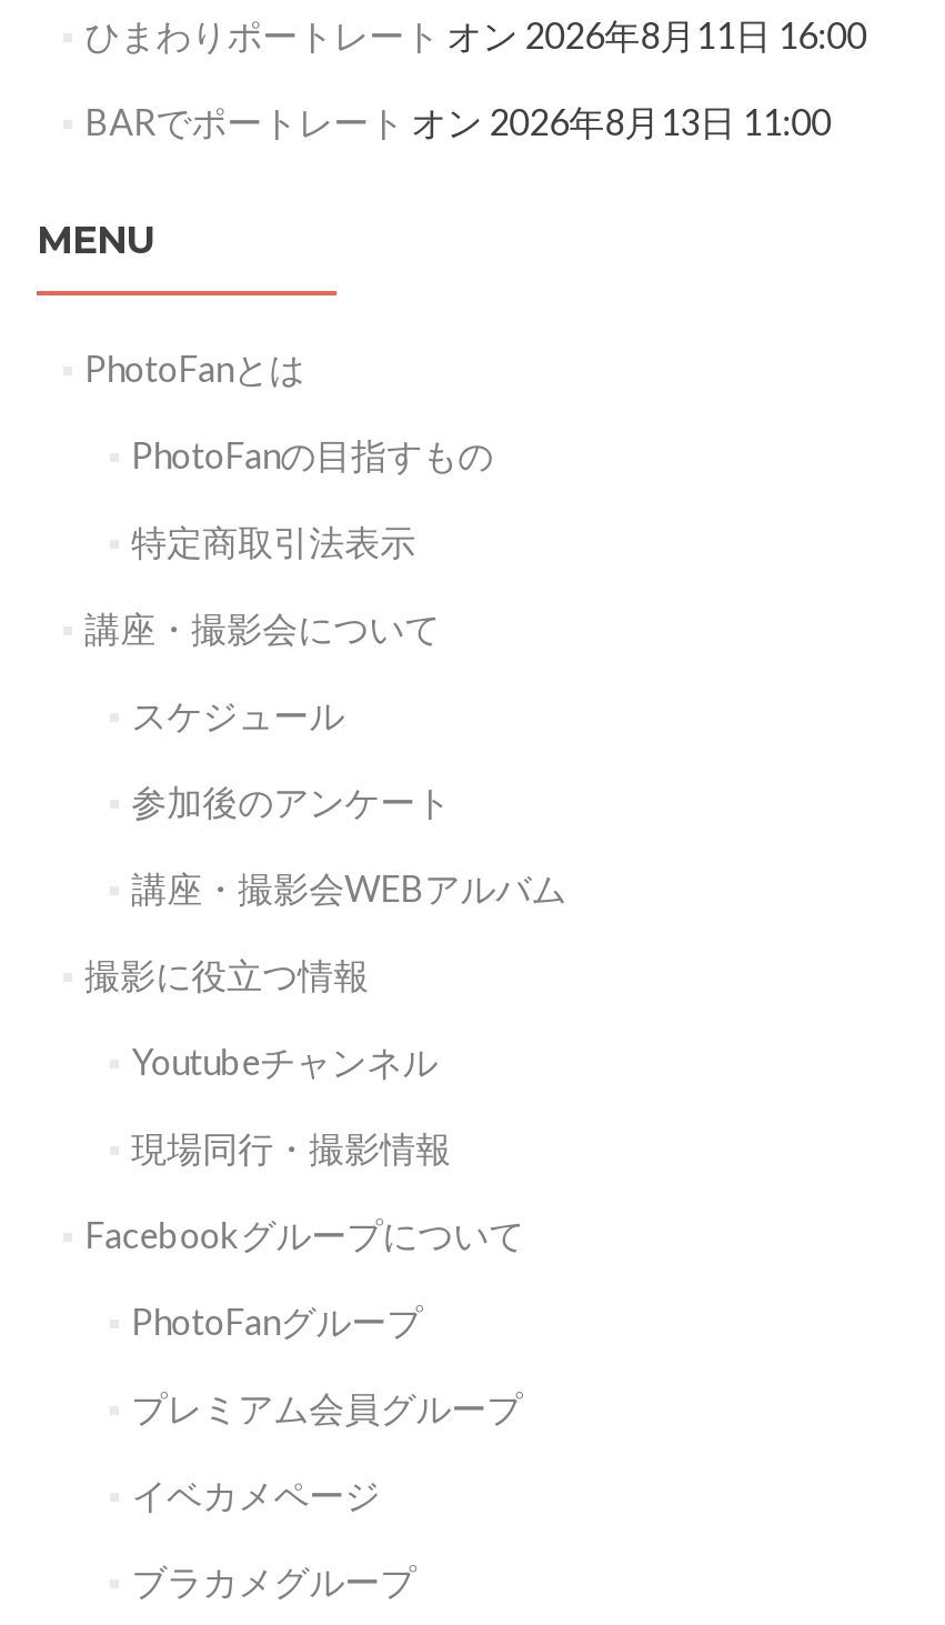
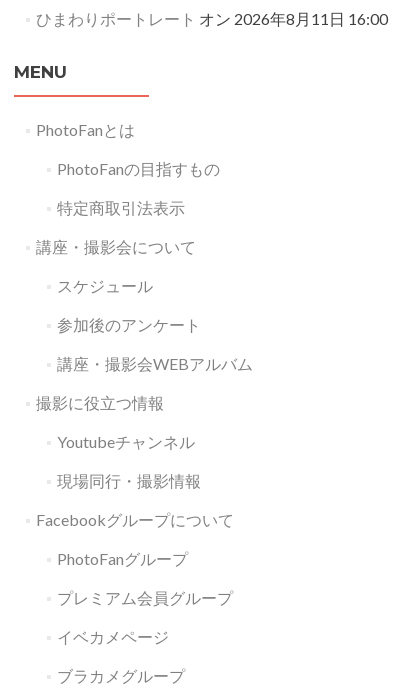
- BARでポートレートオン 2026年8月13日 11:00
